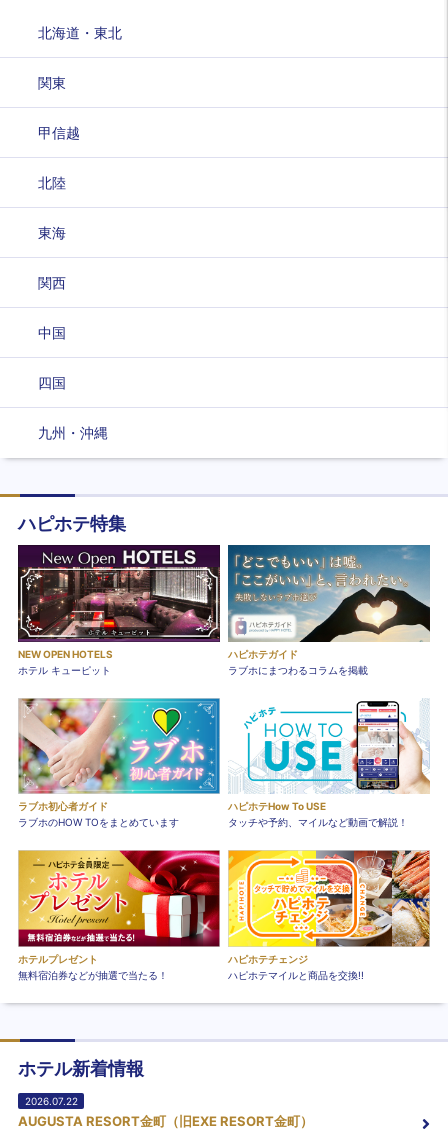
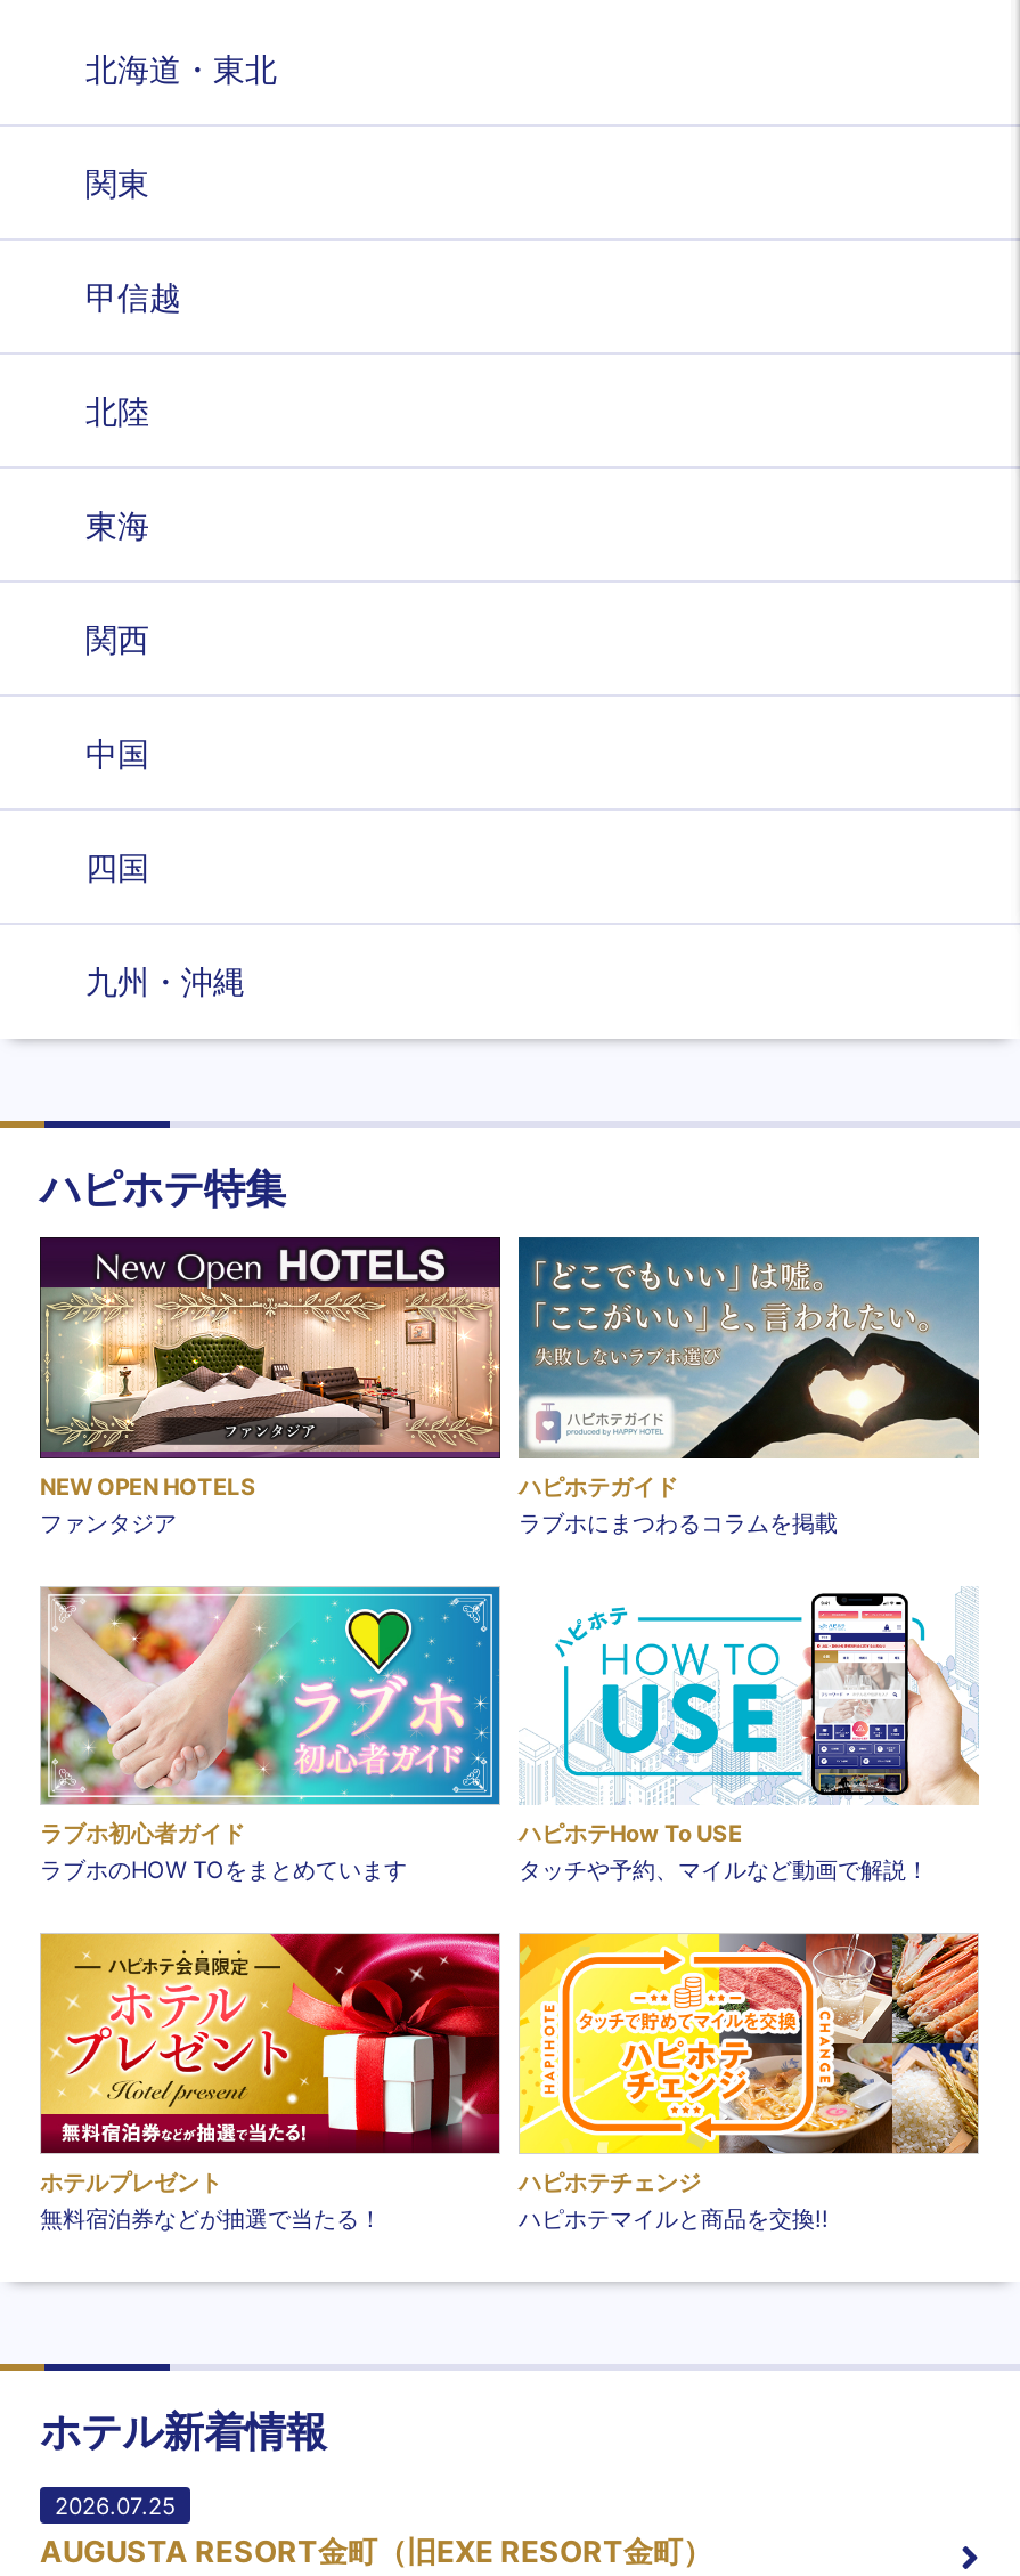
- [image]
- ホテル キューピット
+ [image]
+ ファンタジア

- 2026.07.22
+ 2026.07.25
